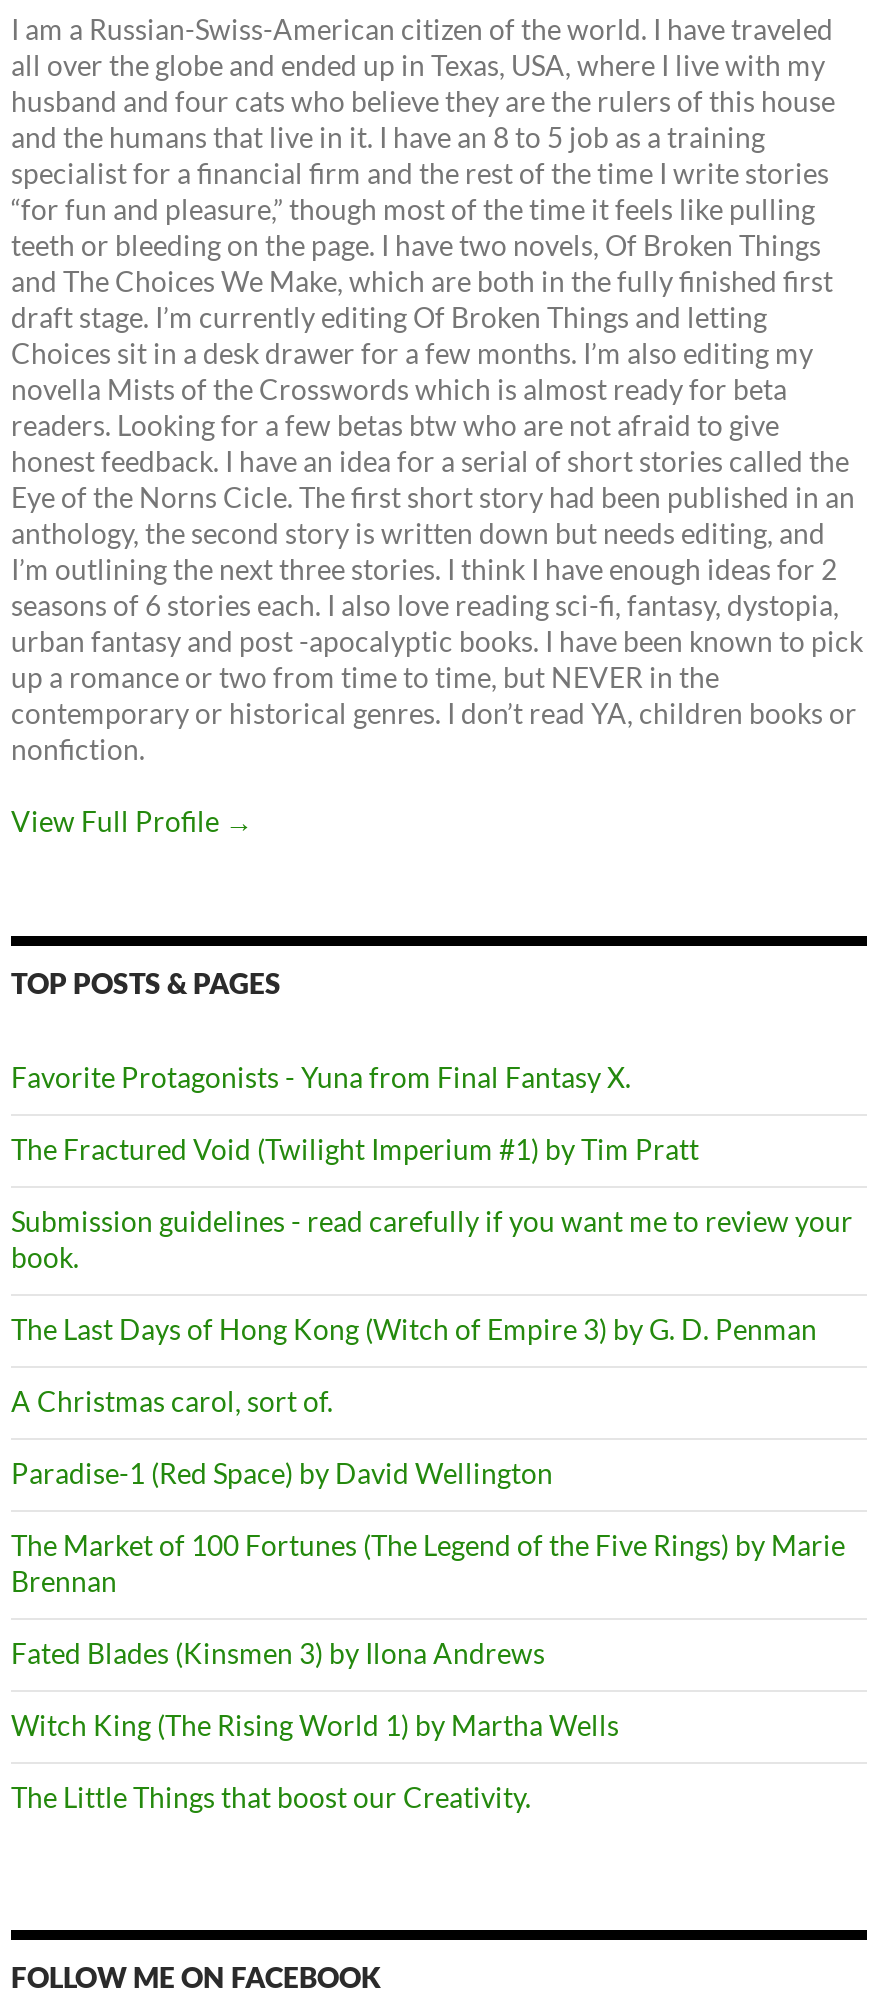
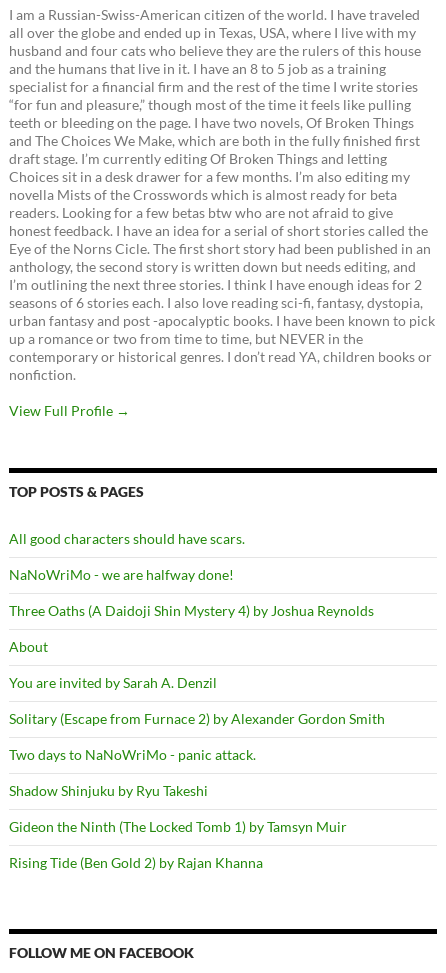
- Favorite Protagonists - Yuna from Final Fantasy X.
+ All good characters should have scars.

- The Fractured Void (Twilight Imperium #1) by Tim Pratt
+ NaNoWriMo - we are halfway done!

- Submission guidelines - read carefully if you want me to review your
- book.
+ Three Oaths (A Daidoji Shin Mystery 4) by Joshua Reynolds

- The Last Days of Hong Kong (Witch of Empire 3) by G. D. Penman
+ About

- A Christmas carol, sort of.
+ You are invited by Sarah A. Denzil

- Paradise-1 (Red Space) by David Wellington
+ Solitary (Escape from Furnace 2) by Alexander Gordon Smith

- The Market of 100 Fortunes (The Legend of the Five Rings) by Marie
- Brennan
+ Two days to NaNoWriMo - panic attack.

- Fated Blades (Kinsmen 3) by Ilona Andrews
+ Shadow Shinjuku by Ryu Takeshi

- Witch King (The Rising World 1) by Martha Wells
+ Gideon the Ninth (The Locked Tomb 1) by Tamsyn Muir

- The Little Things that boost our Creativity.
+ Rising Tide (Ben Gold 2) by Rajan Khanna
